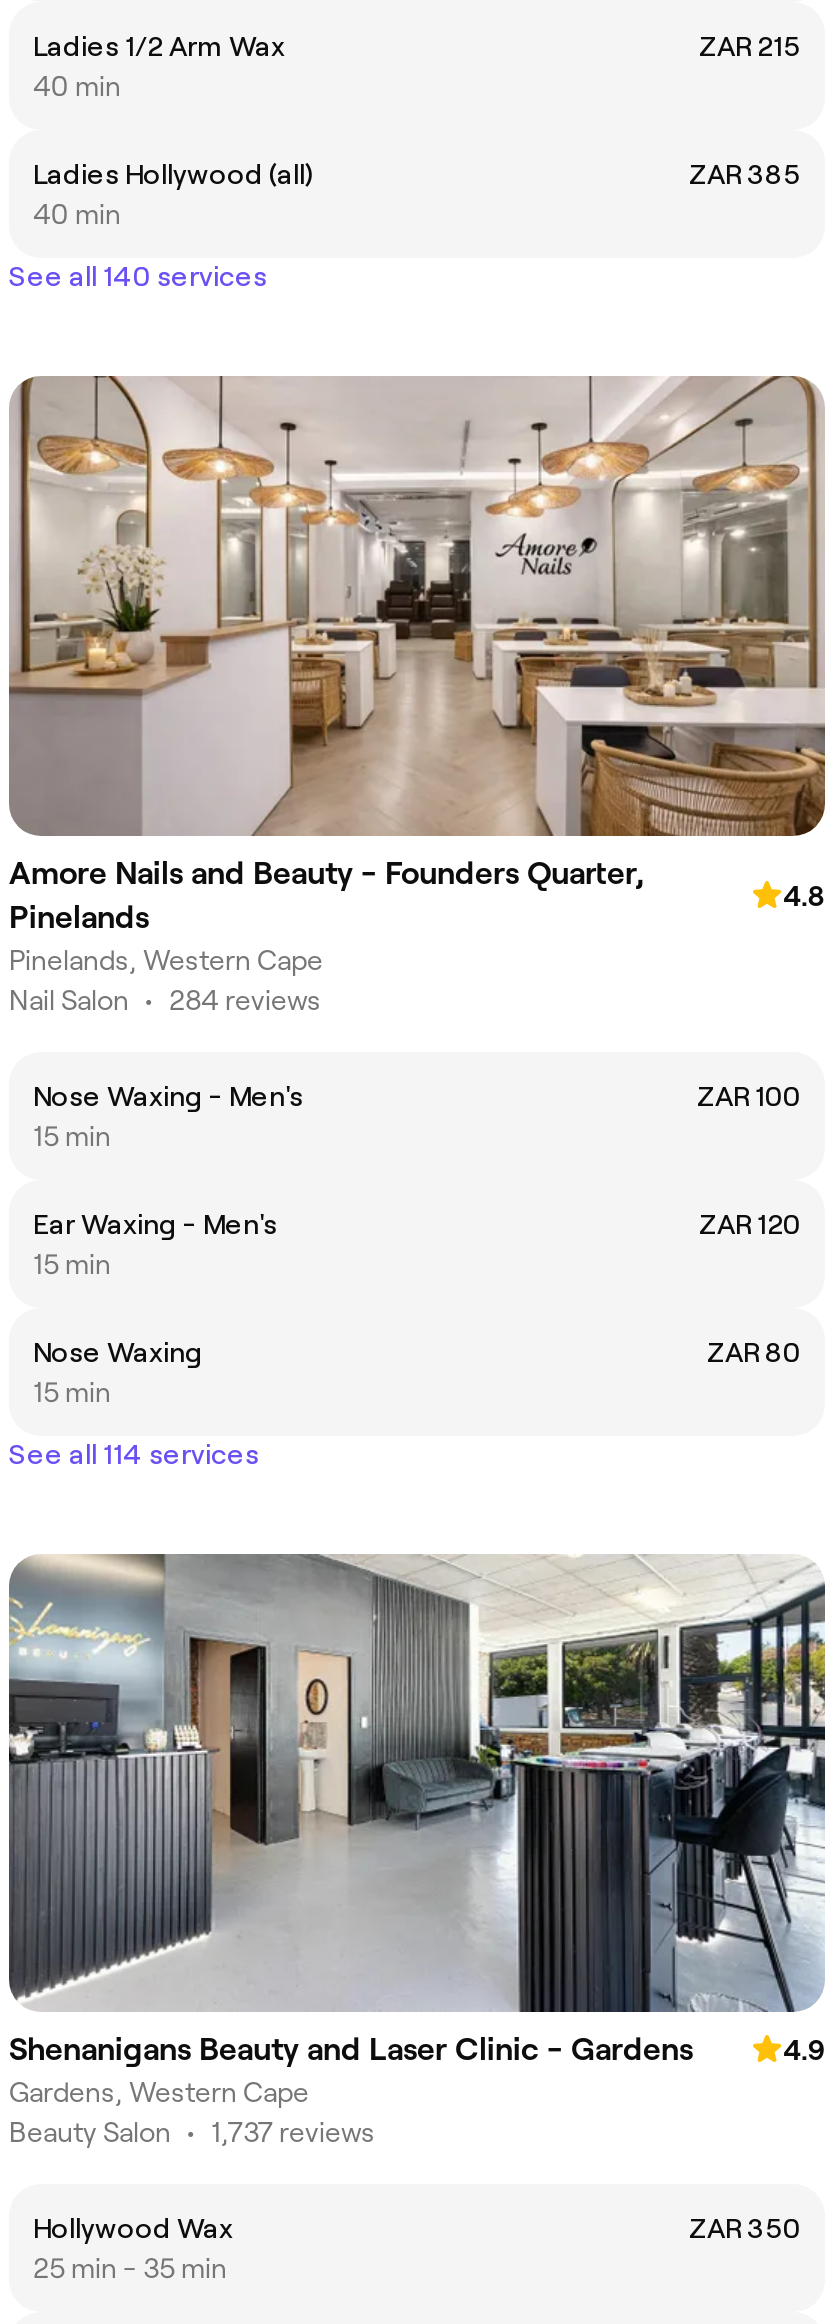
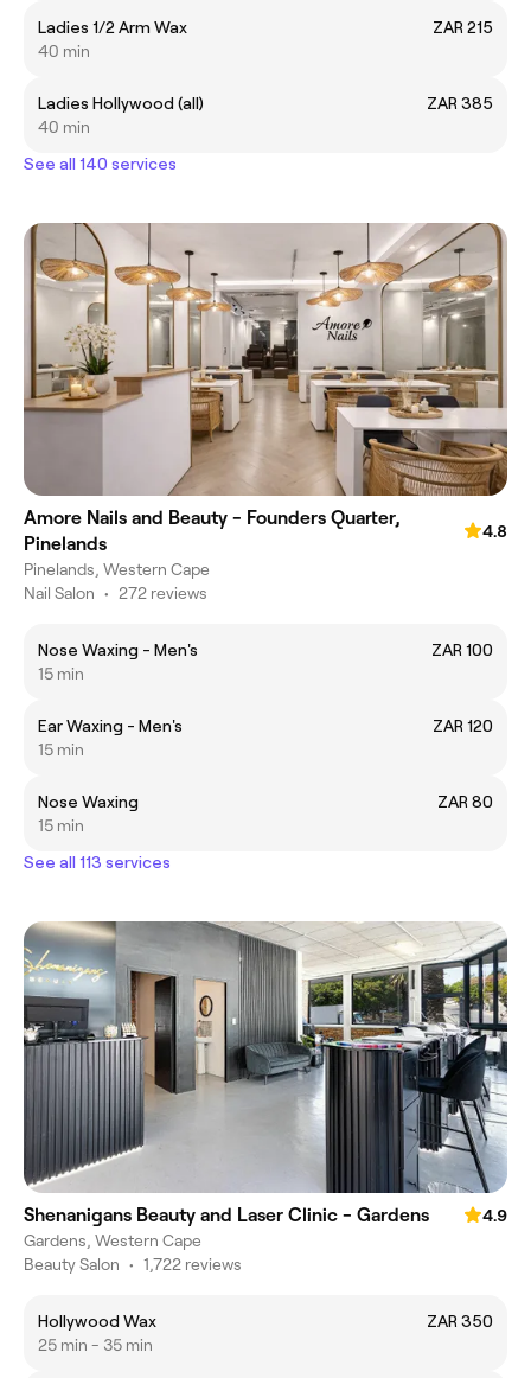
- Nail Salon • 284 reviews
+ Nail Salon • 272 reviews

- See all 114 services
+ See all 113 services

- Beauty Salon • 1,737 reviews
+ Beauty Salon • 1,722 reviews
